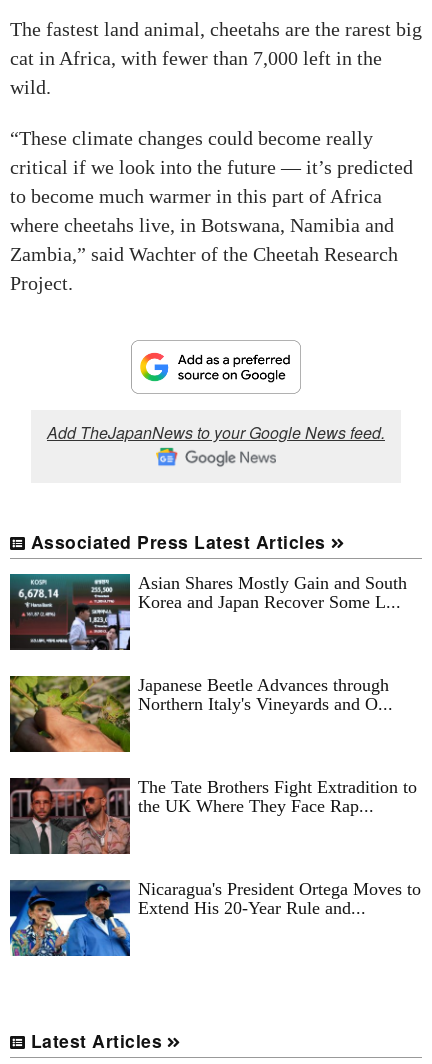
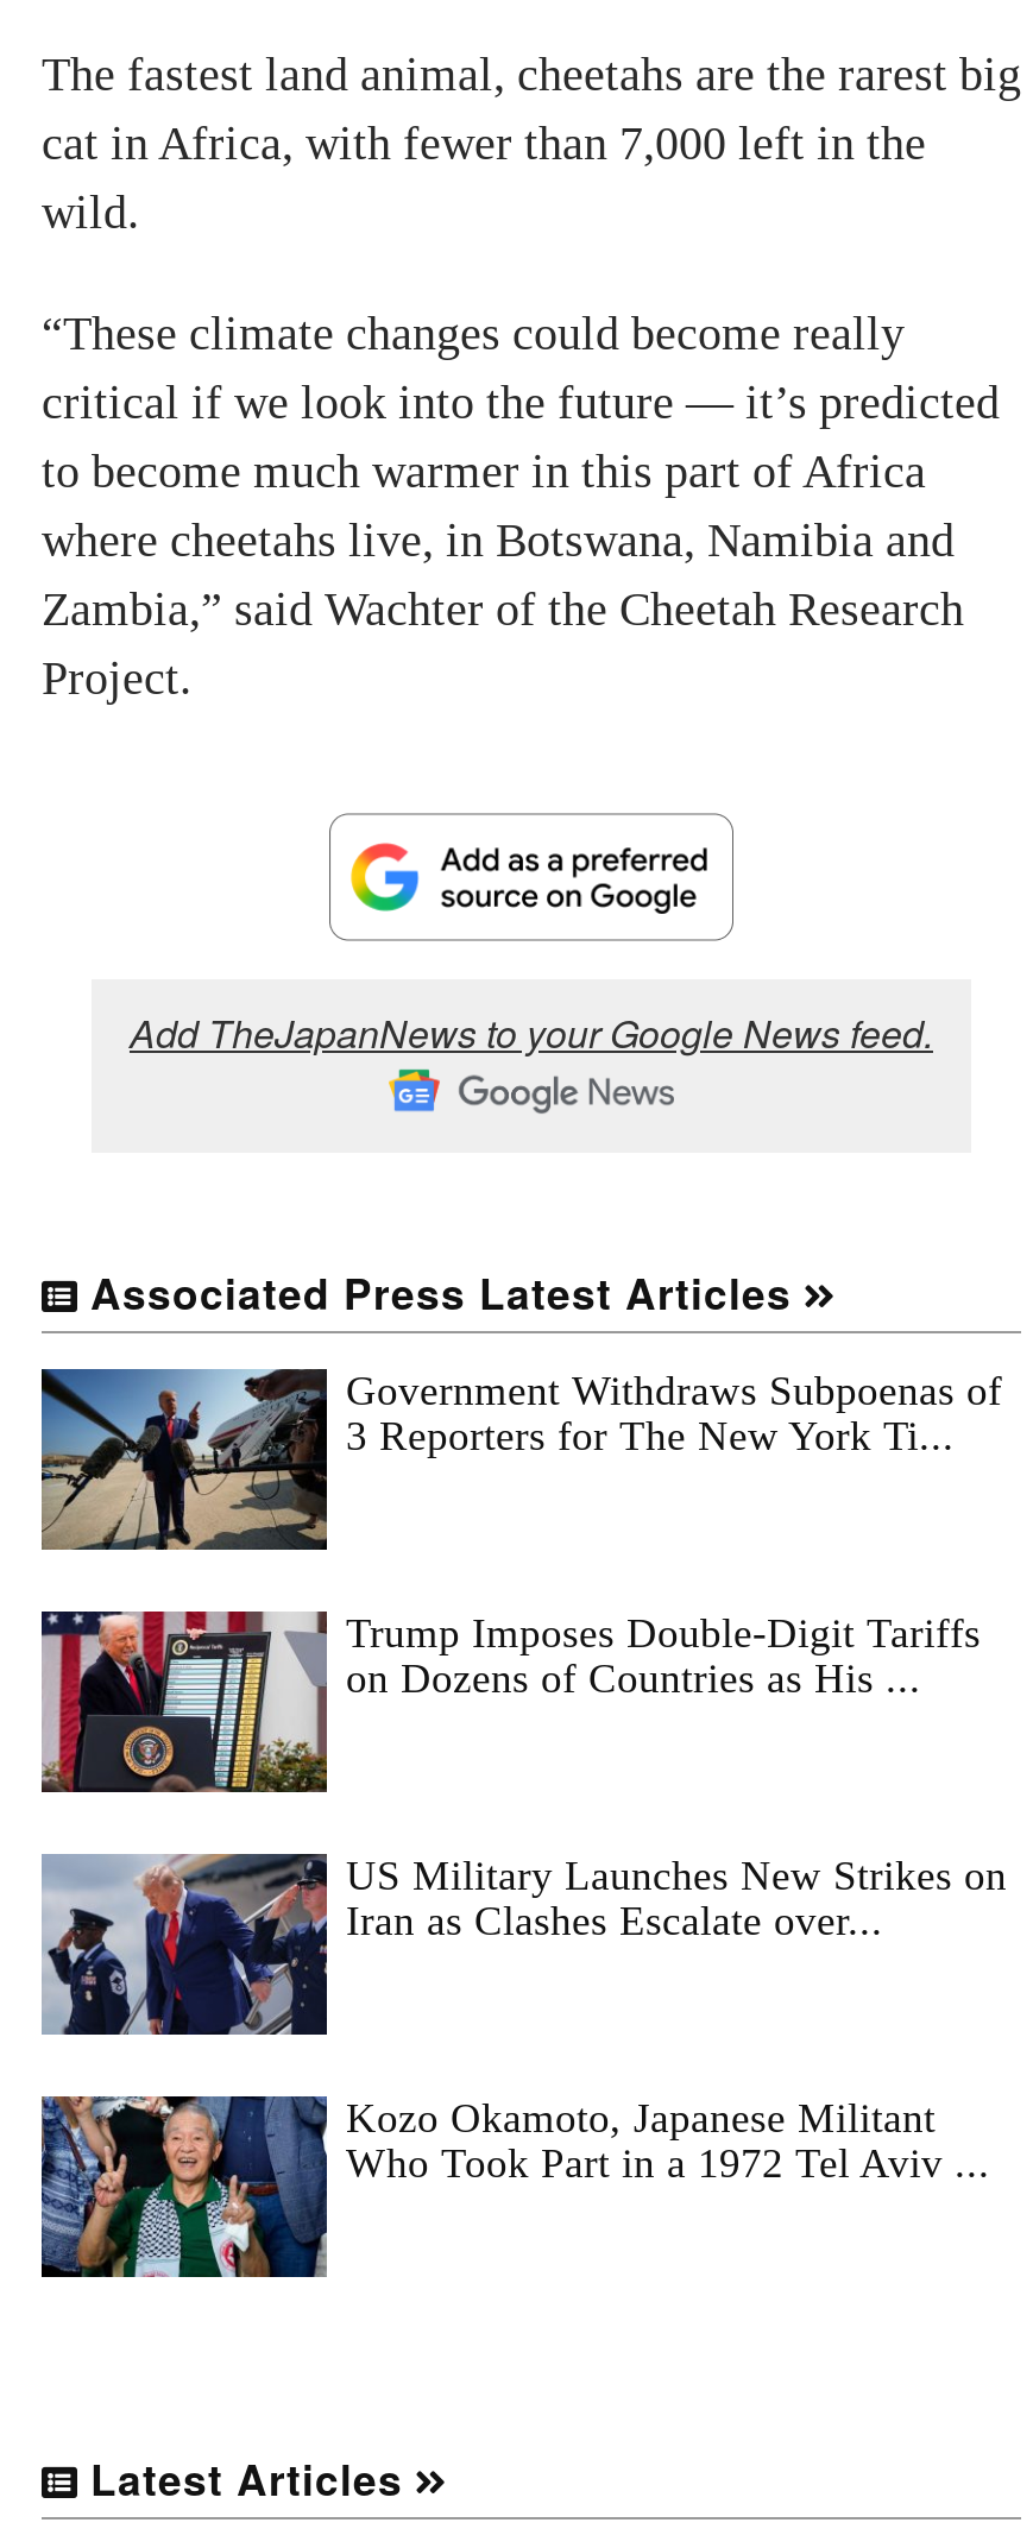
- [image]
- Asian Shares Mostly Gain and South
- Korea and Japan Recover Some L...
+ [image]
+ Government Withdraws Subpoenas of
+ 3 Reporters for The New York Ti...

- [image]
- Japanese Beetle Advances through
- Northern Italy's Vineyards and O...
+ [image]
+ Trump Imposes Double-Digit Tariffs
+ on Dozens of Countries as His ...

- [image]
- The Tate Brothers Fight Extradition to
- the UK Where They Face Rap...
+ [image]
+ US Military Launches New Strikes on
+ Iran as Clashes Escalate over...

- [image]
- Nicaragua's President Ortega Moves to
- Extend His 20-Year Rule and...
+ [image]
+ Kozo Okamoto, Japanese Militant
+ Who Took Part in a 1972 Tel Aviv ...
